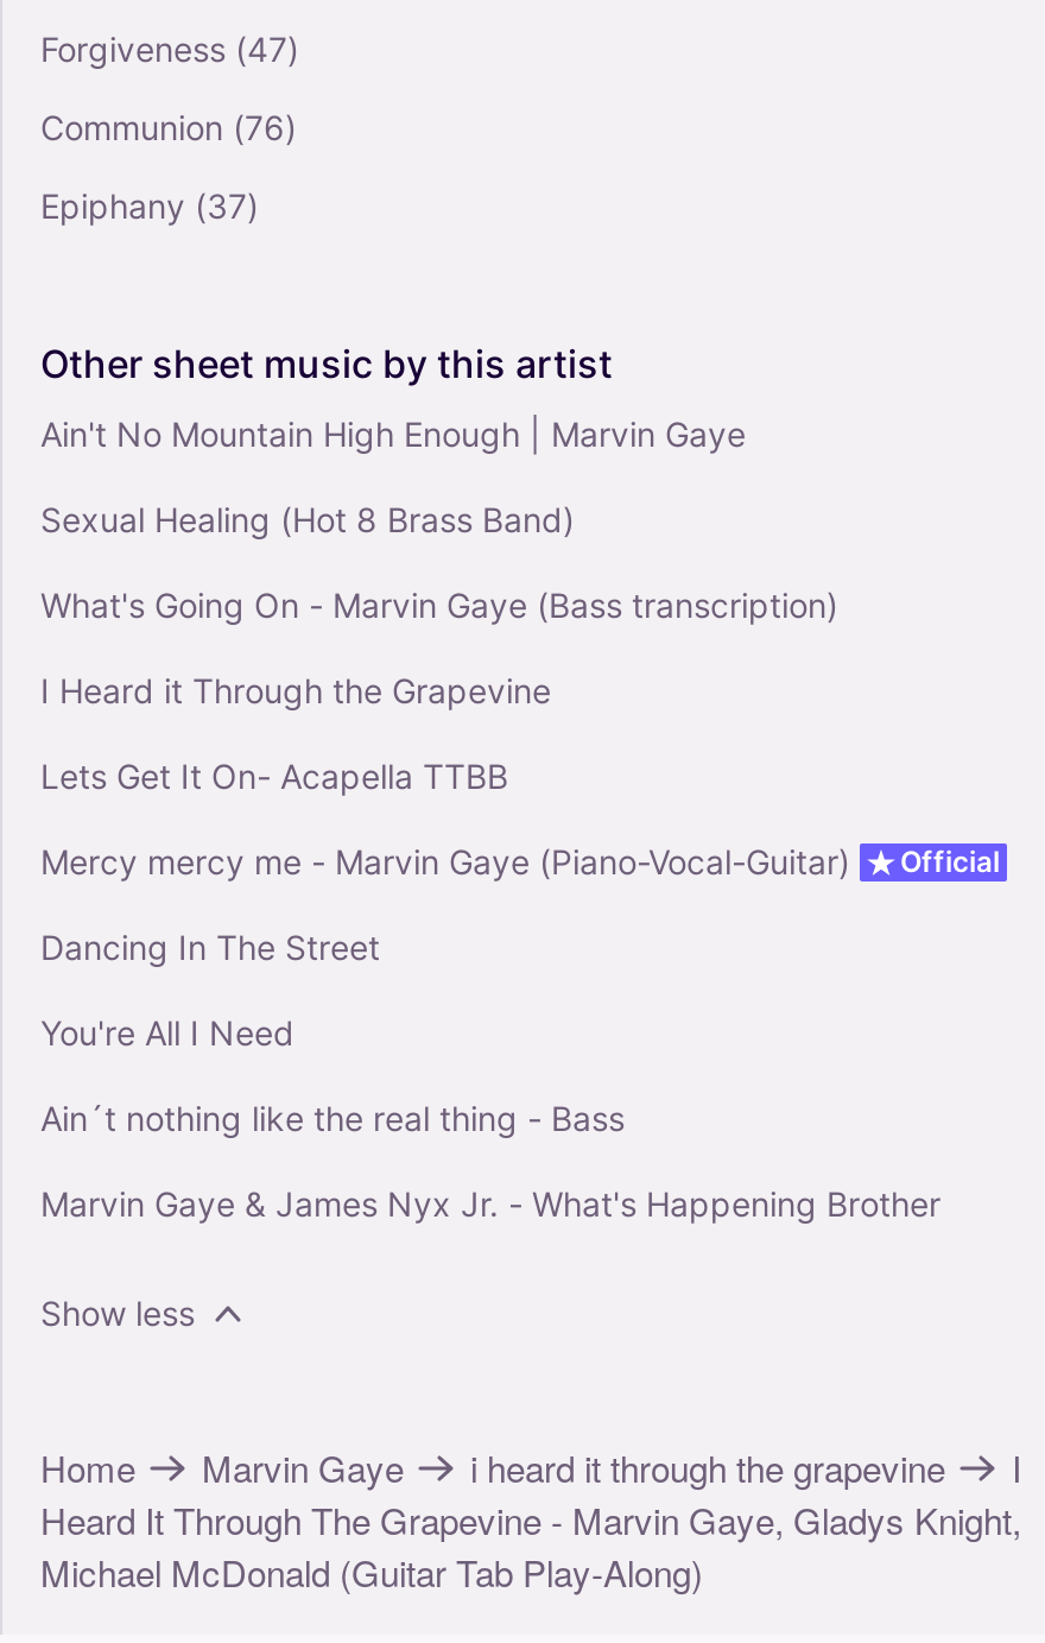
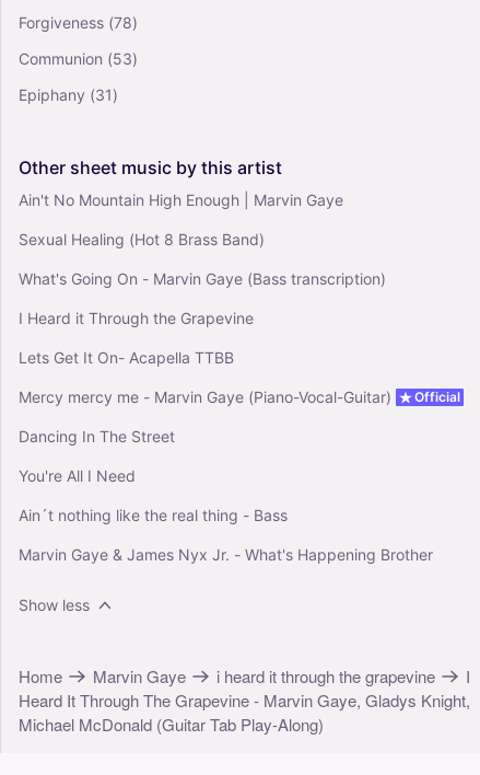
- Forgiveness (47)
+ Forgiveness (78)

- Communion (76)
+ Communion (53)

- Epiphany (37)
+ Epiphany (31)
